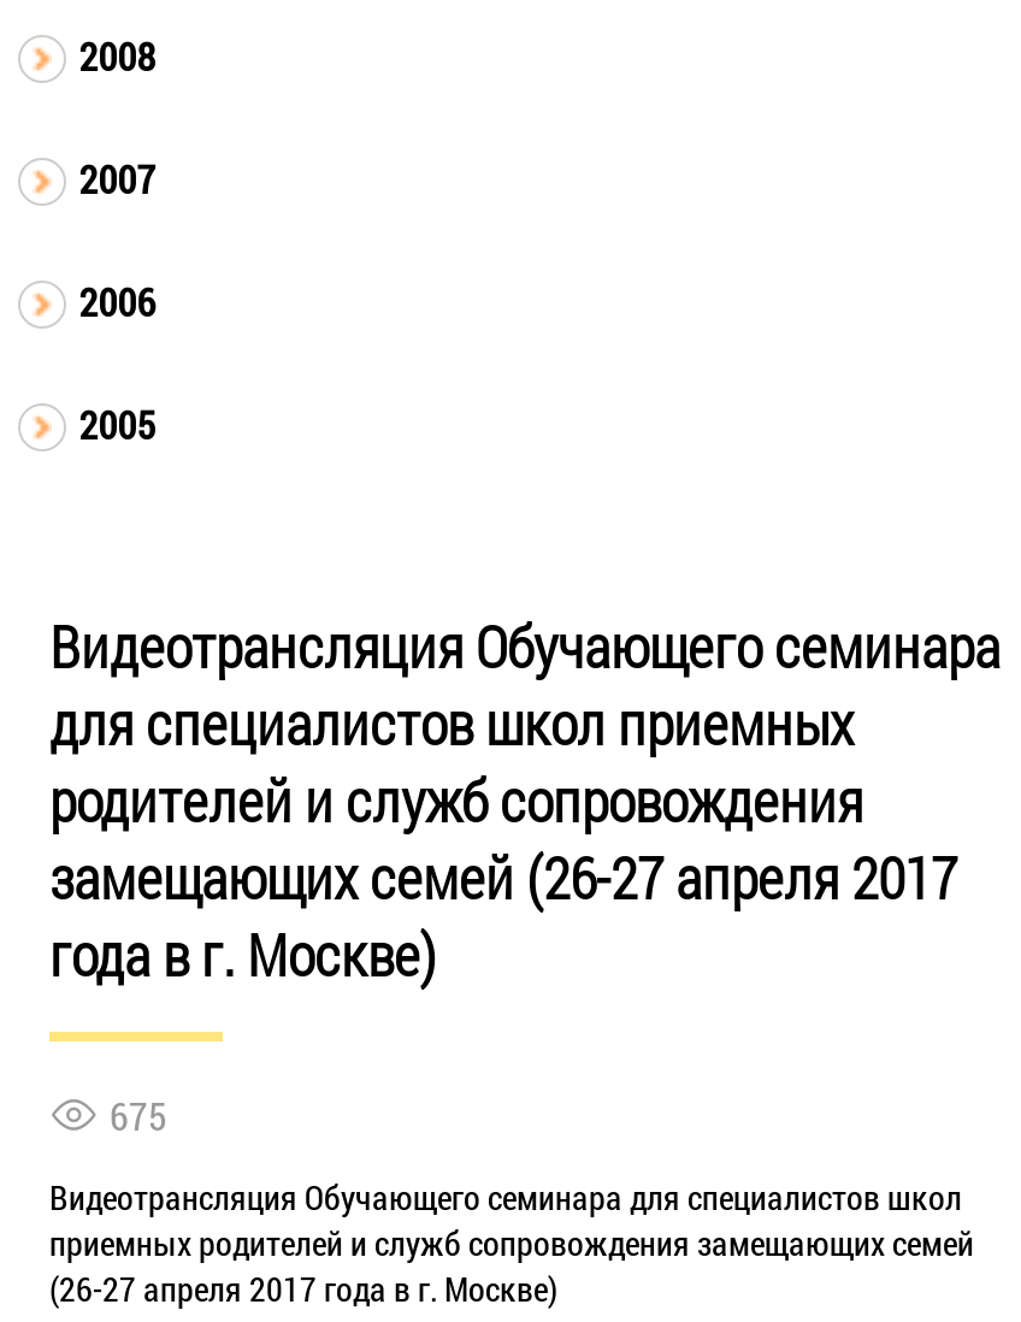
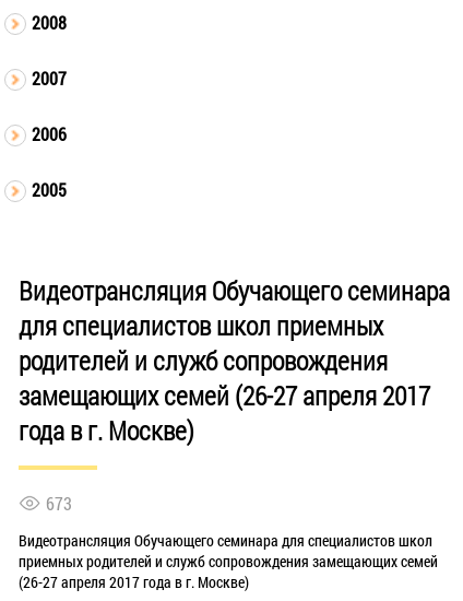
- 675
+ 673
